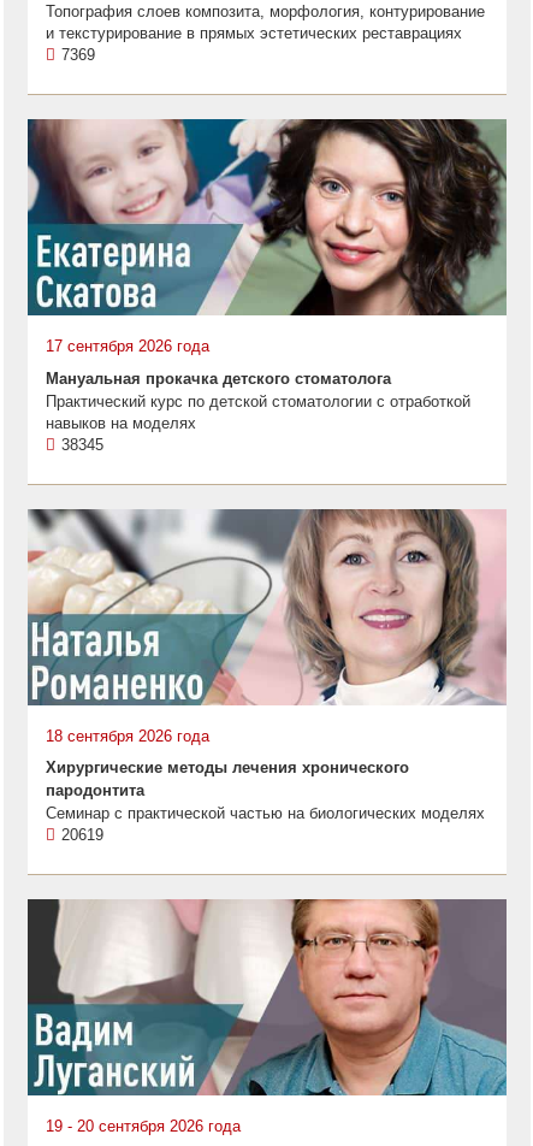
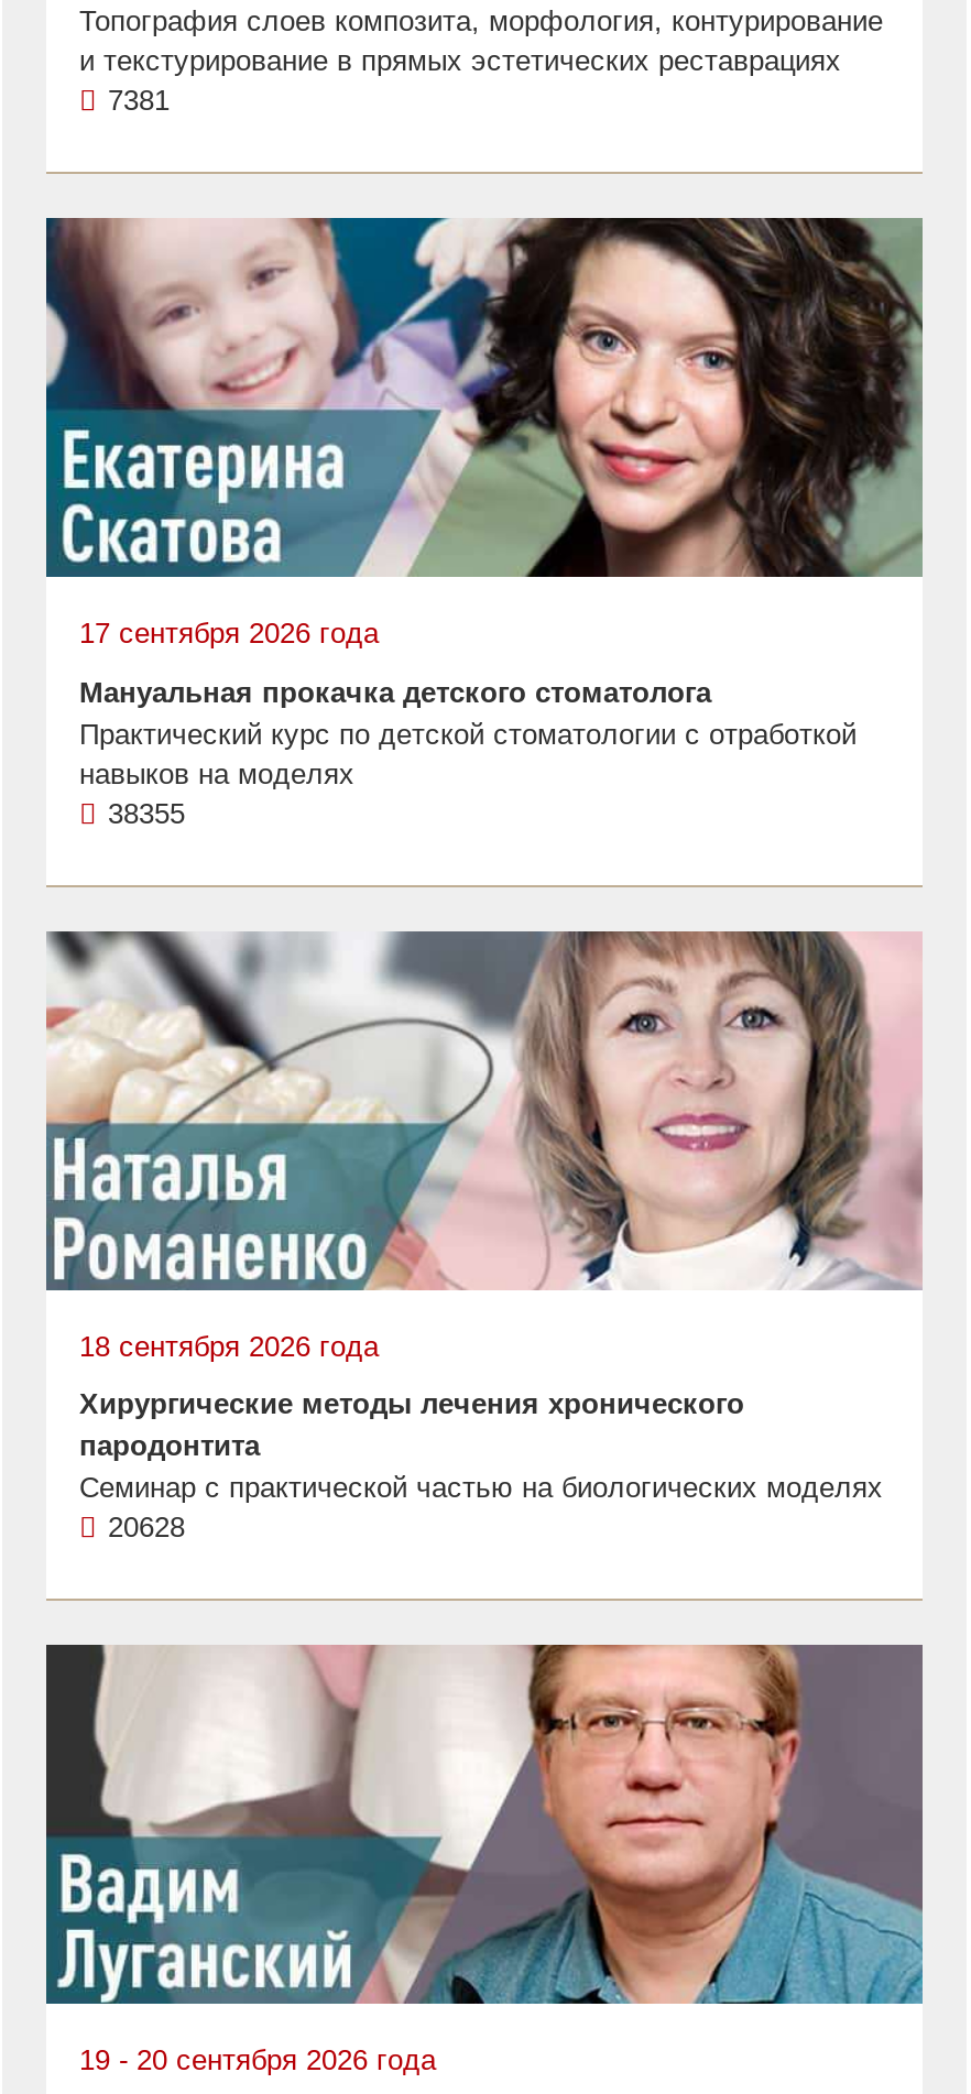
- 7369
+ 7381

- 38345
+ 38355

- 20619
+ 20628
